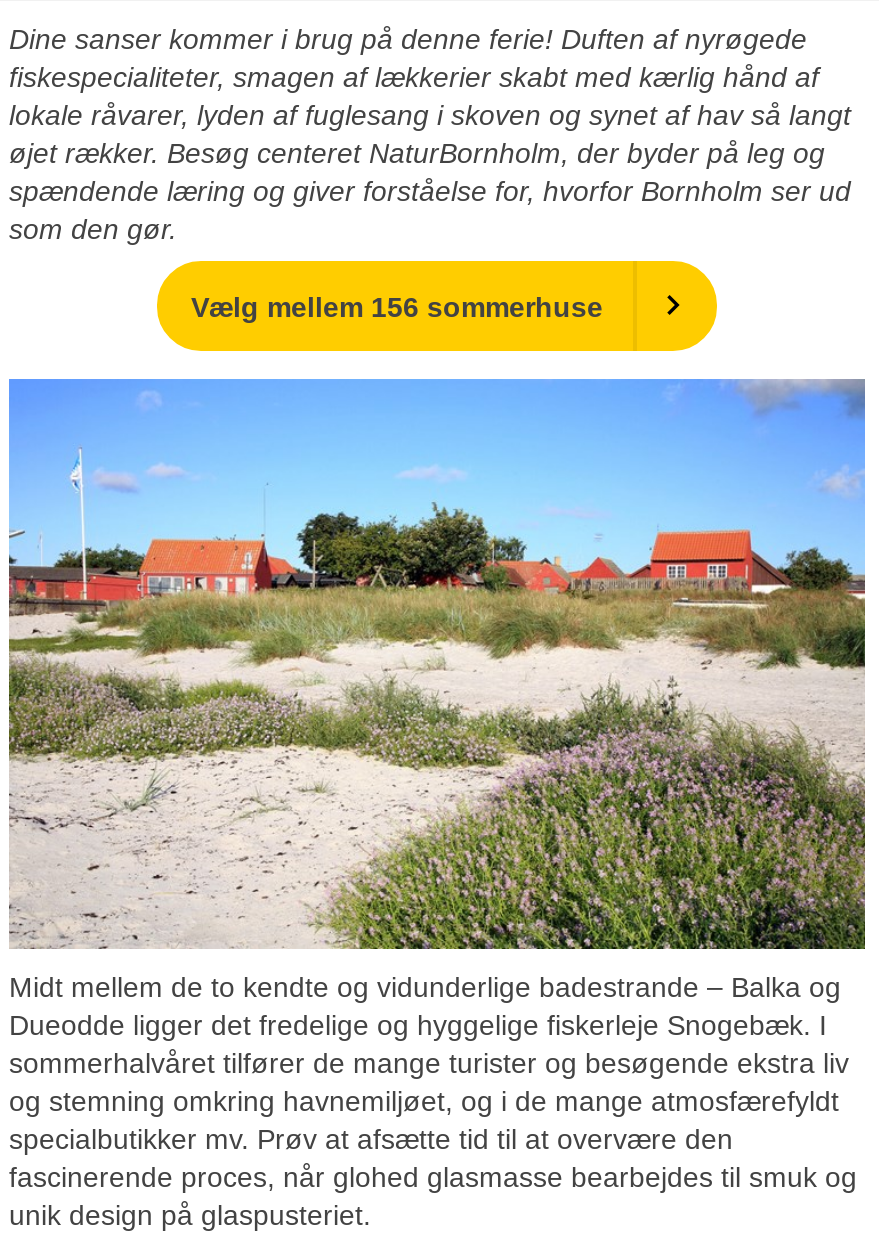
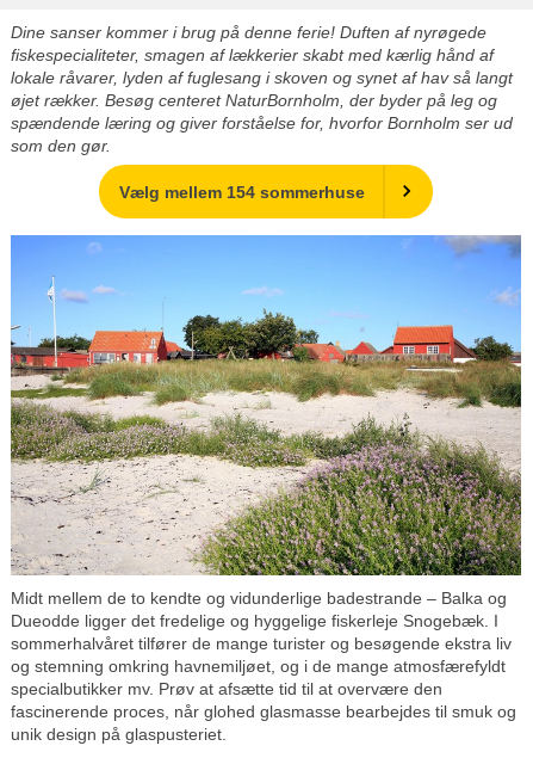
- Vælg mellem 156 sommerhuse
+ Vælg mellem 154 sommerhuse
